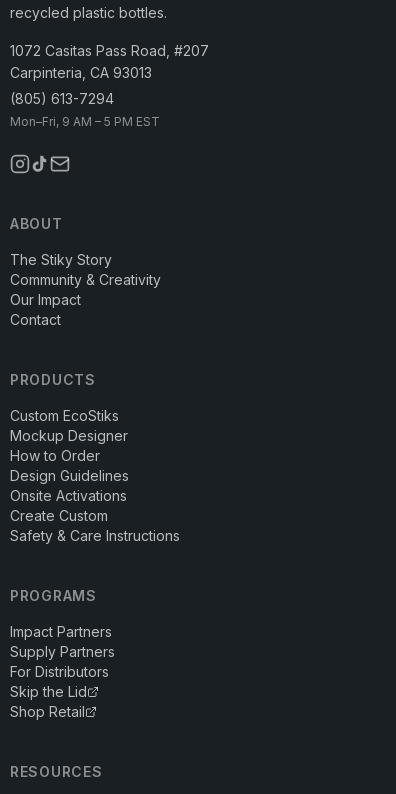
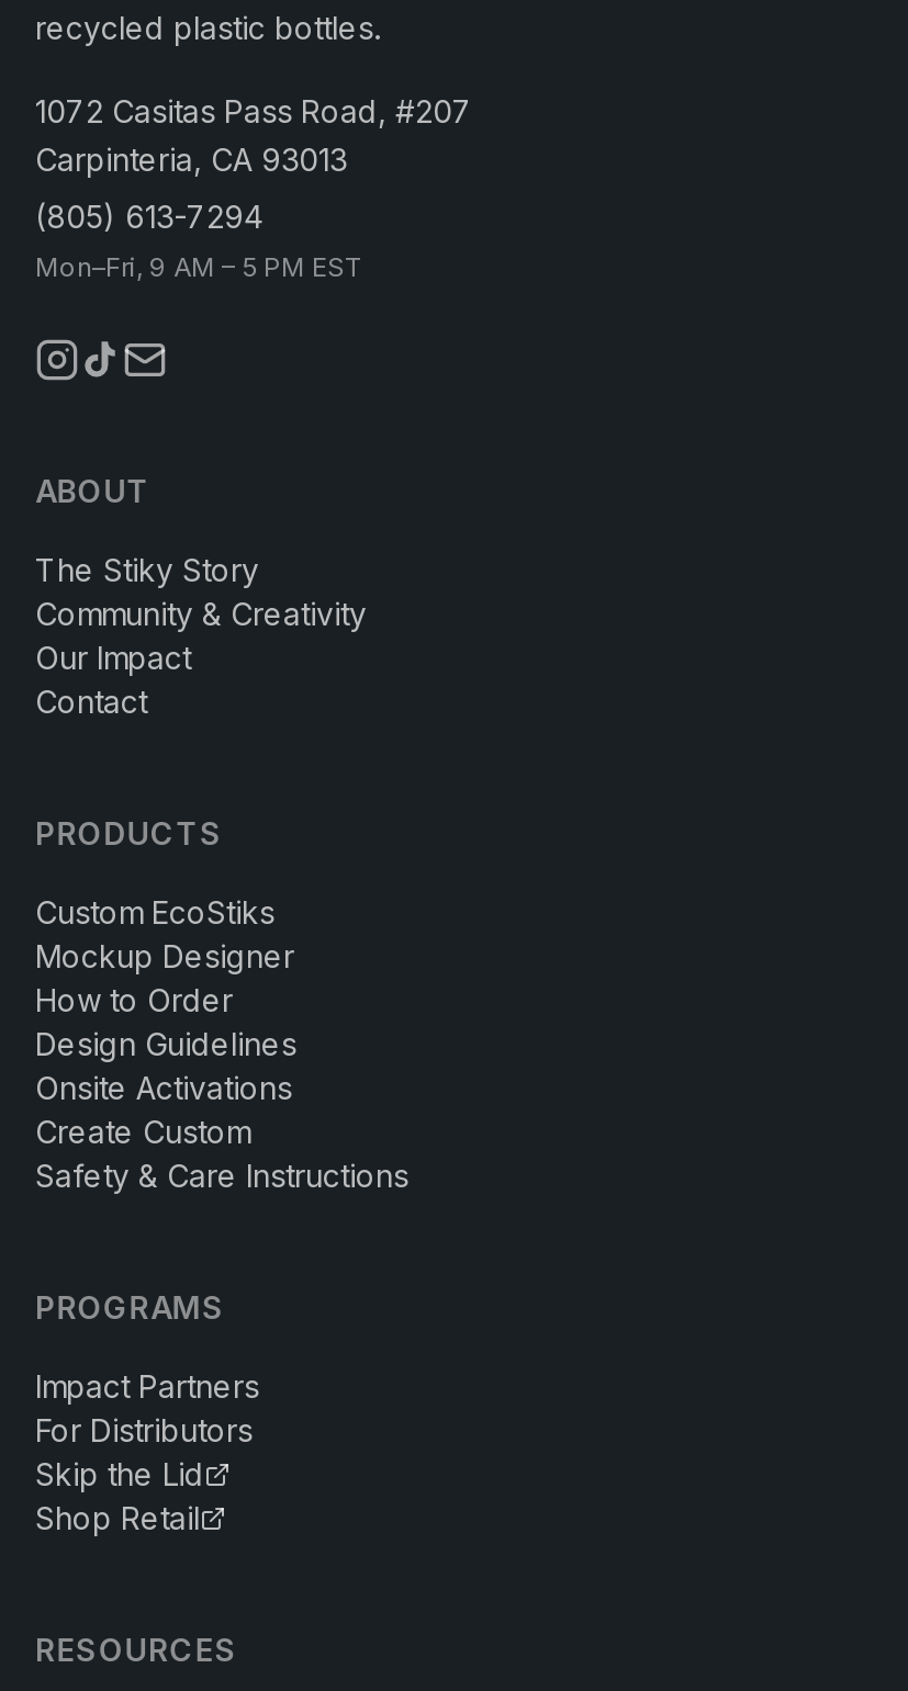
- Supply Partners
